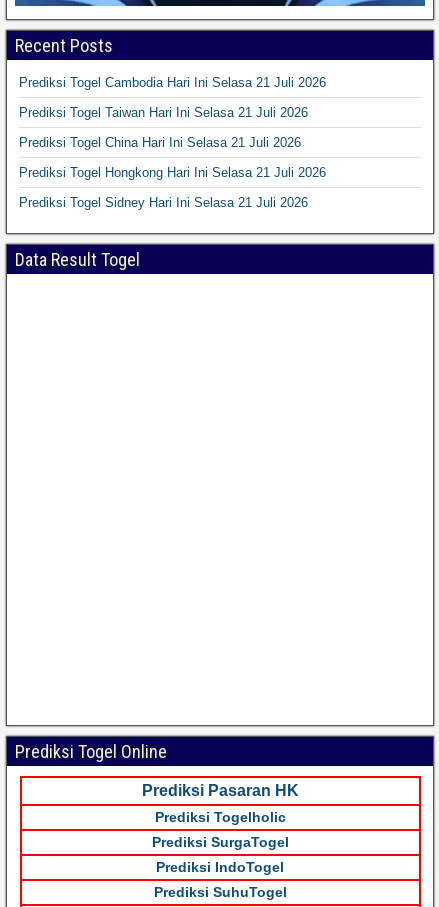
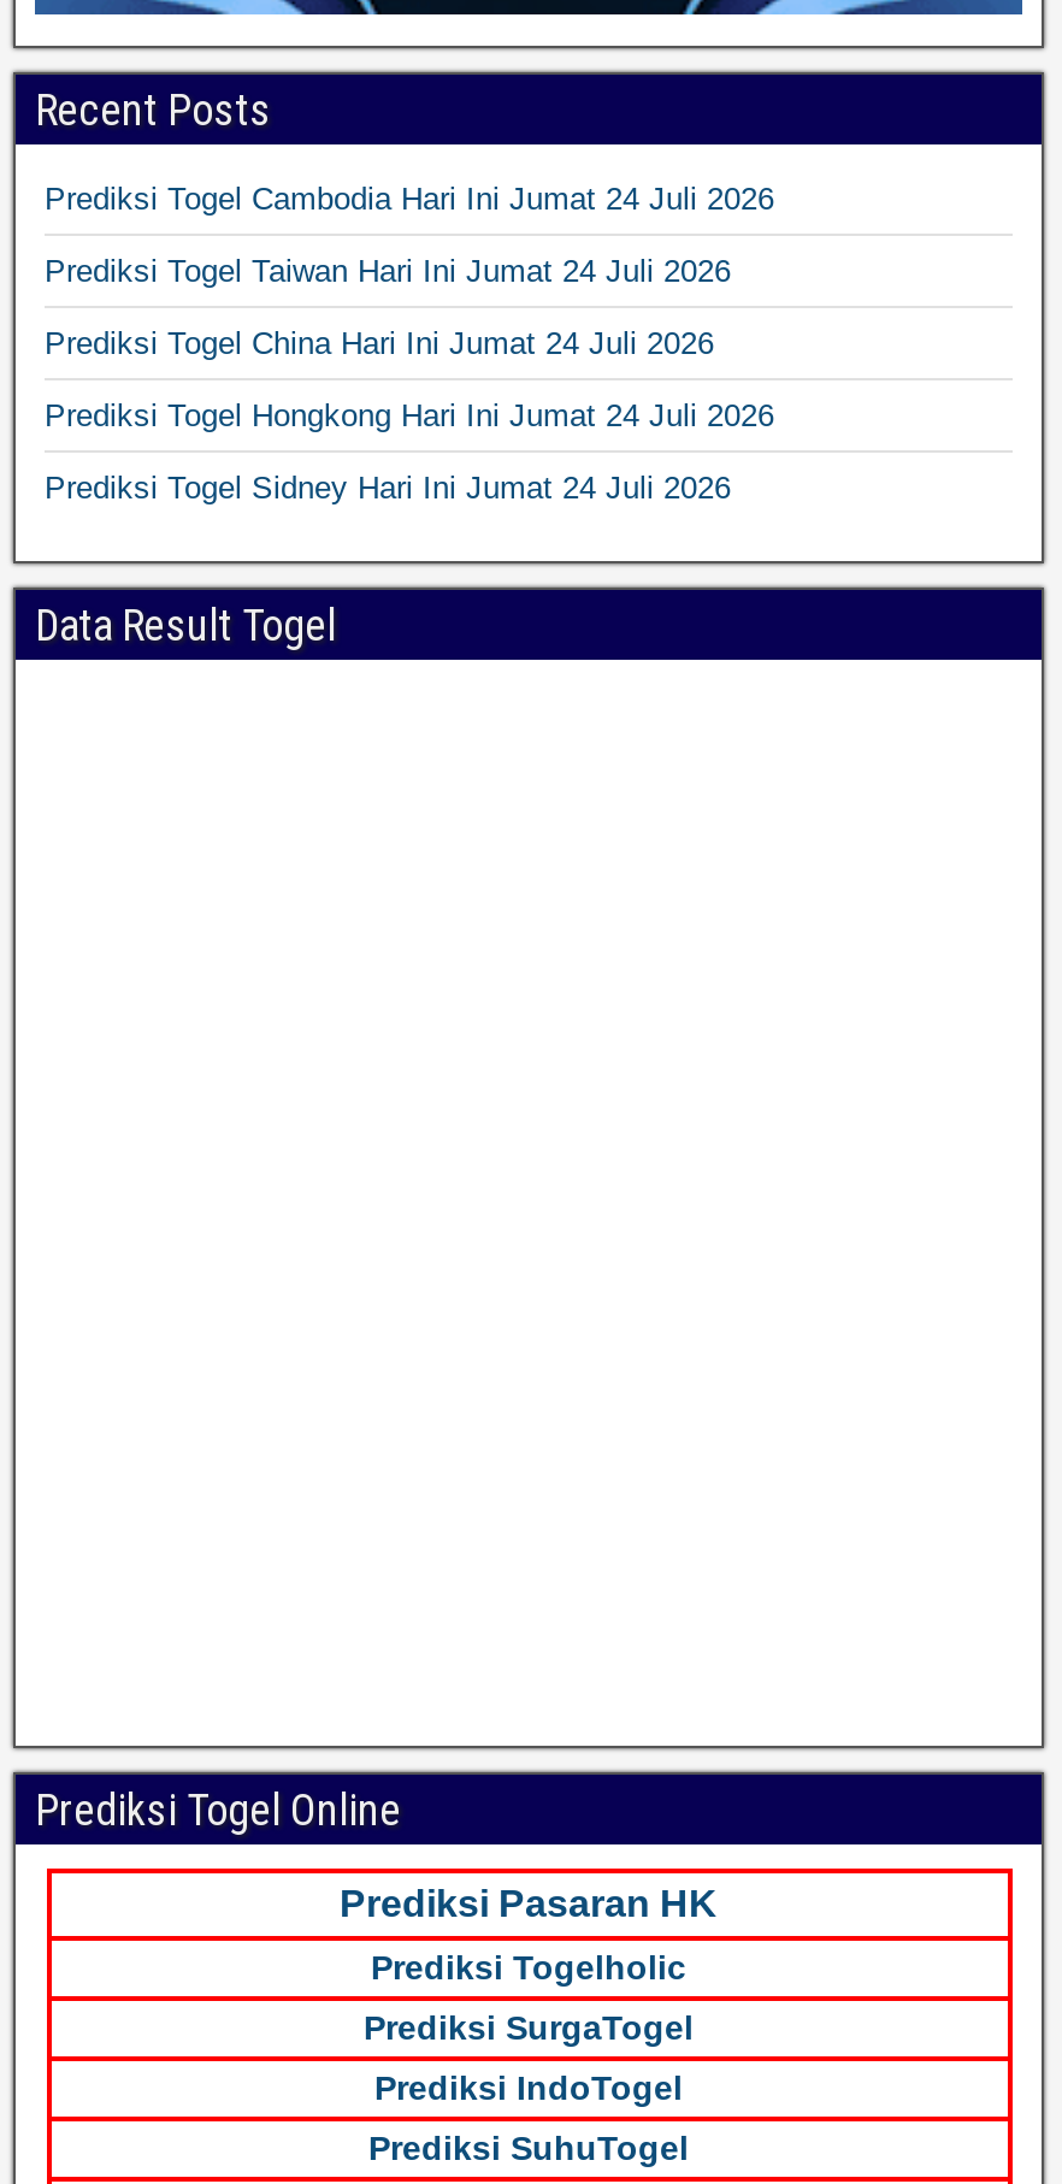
- Prediksi Togel Cambodia Hari Ini Selasa 21 Juli 2026
+ Prediksi Togel Cambodia Hari Ini Jumat 24 Juli 2026

- Prediksi Togel Taiwan Hari Ini Selasa 21 Juli 2026
+ Prediksi Togel Taiwan Hari Ini Jumat 24 Juli 2026

- Prediksi Togel China Hari Ini Selasa 21 Juli 2026
+ Prediksi Togel China Hari Ini Jumat 24 Juli 2026

- Prediksi Togel Hongkong Hari Ini Selasa 21 Juli 2026
+ Prediksi Togel Hongkong Hari Ini Jumat 24 Juli 2026

- Prediksi Togel Sidney Hari Ini Selasa 21 Juli 2026
+ Prediksi Togel Sidney Hari Ini Jumat 24 Juli 2026
